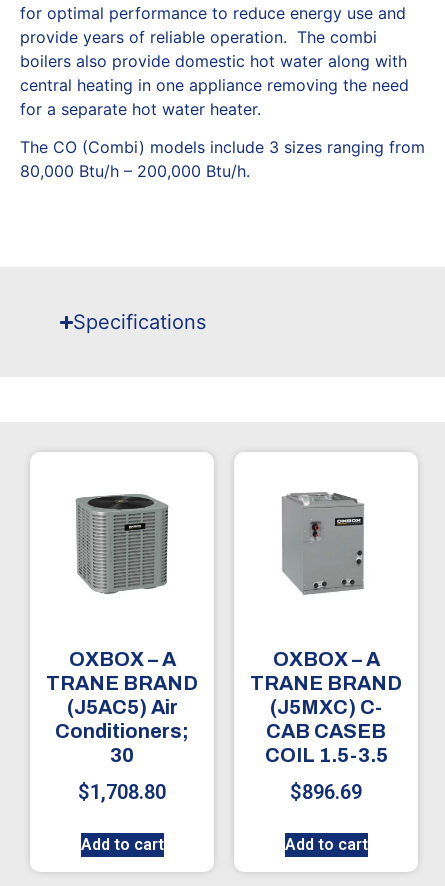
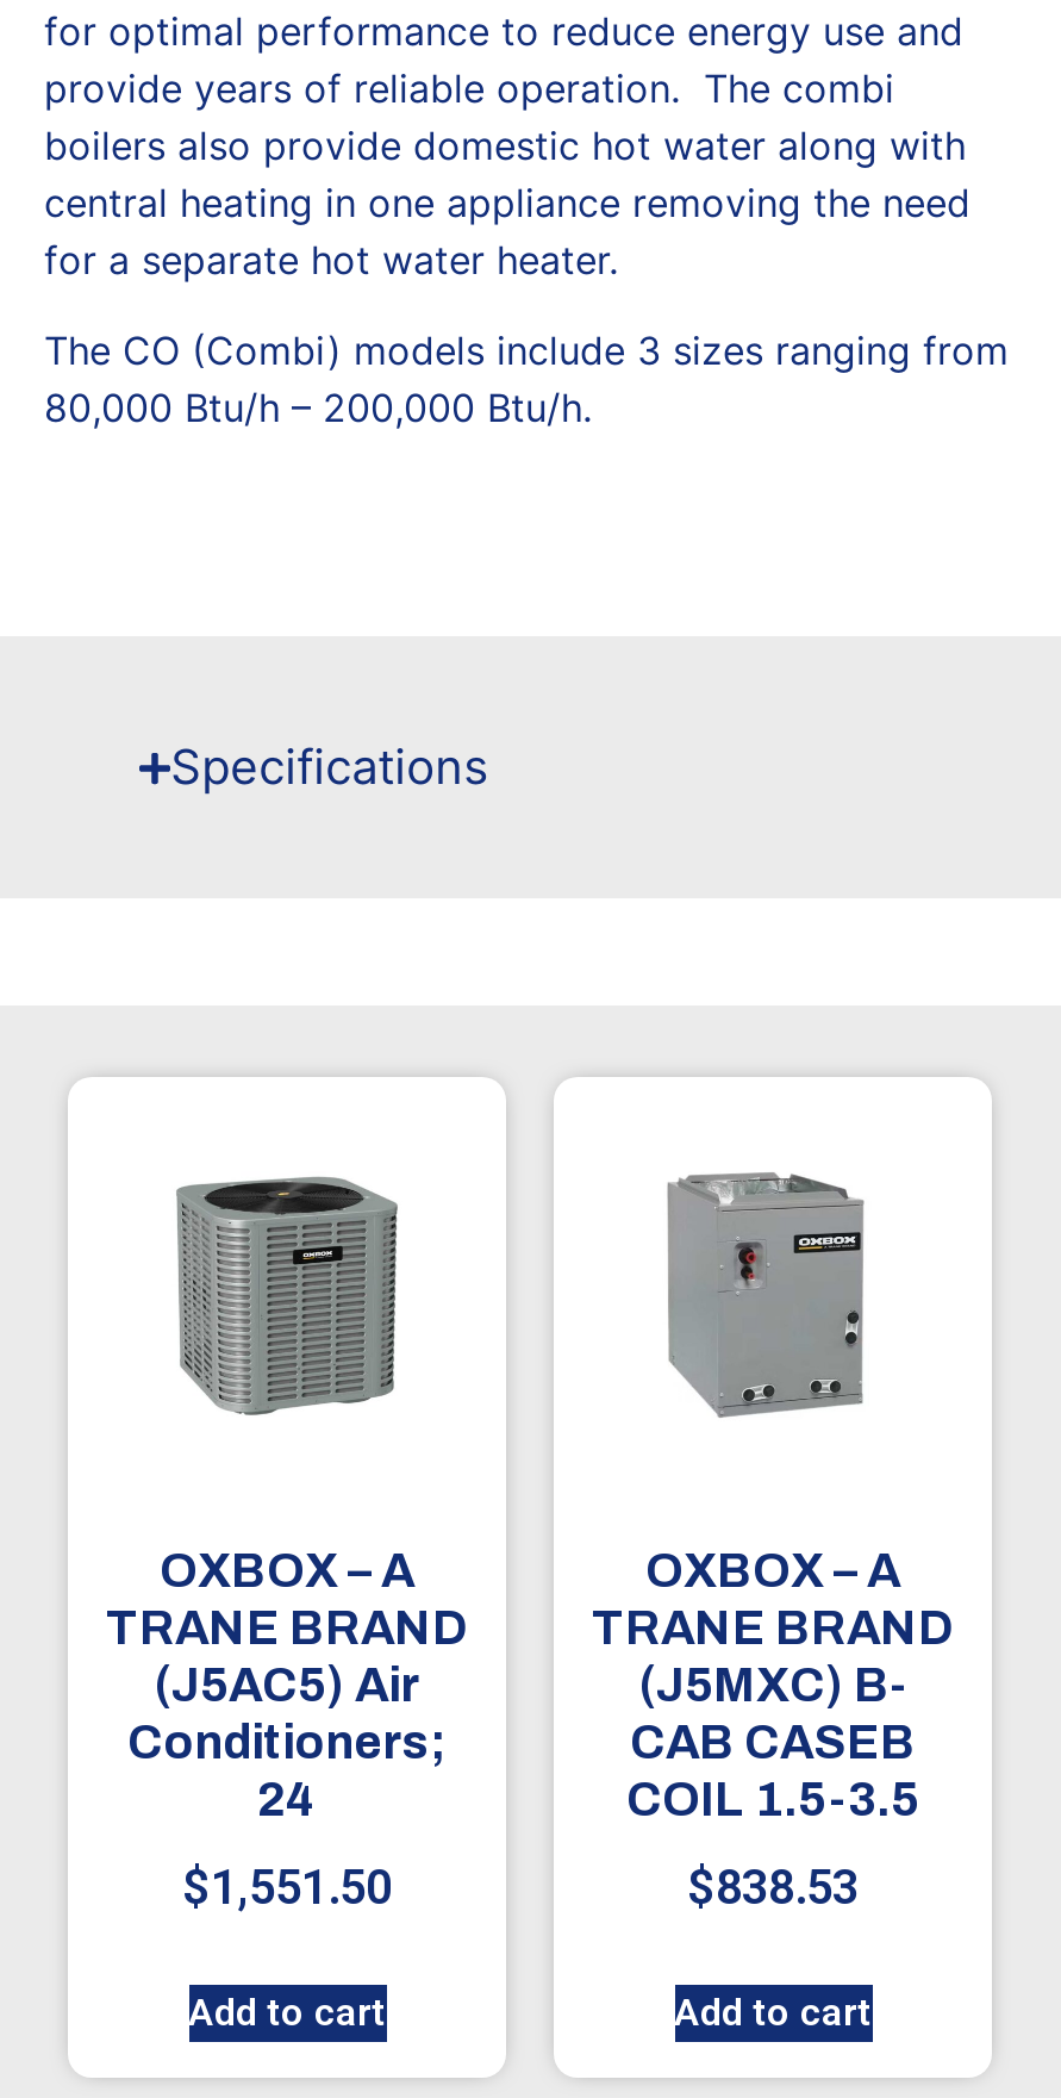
- (J5MXC) C-
+ (J5MXC) B-

- 30
+ 24

- $1,708.80
+ $1,551.50

- $896.69
+ $838.53
